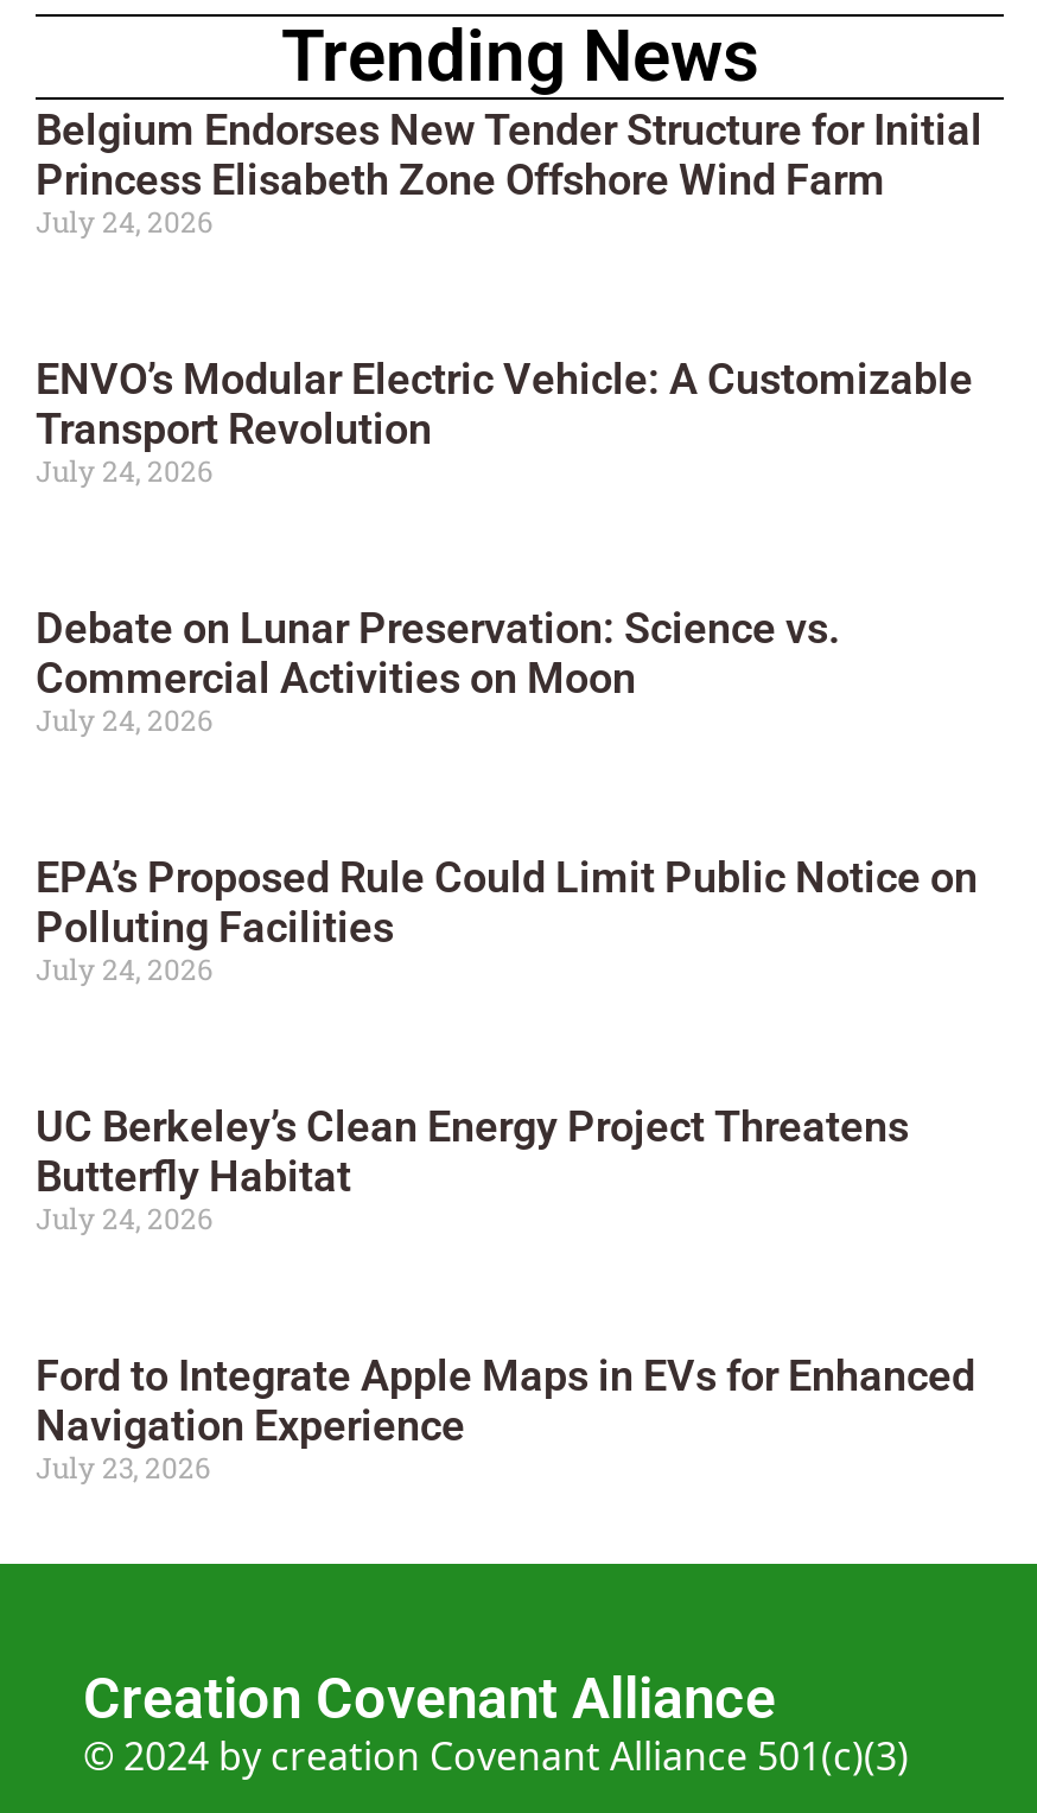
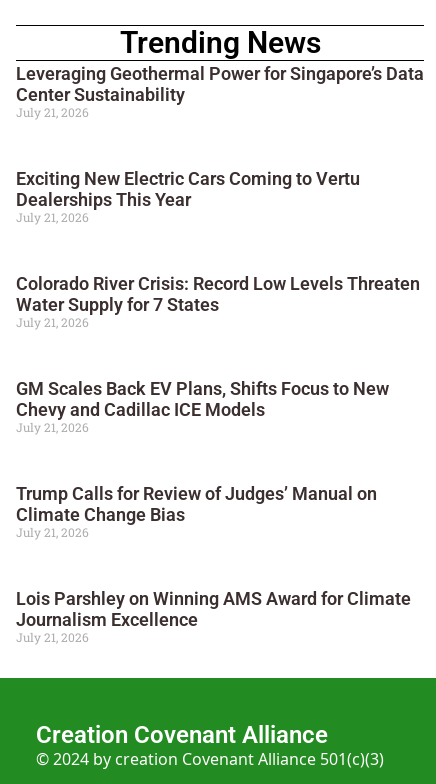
- Belgium Endorses New Tender Structure for Initial
- Princess Elisabeth Zone Offshore Wind Farm
- July 24, 2026
+ Leveraging Geothermal Power for Singapore’s Data
+ Center Sustainability
+ July 21, 2026

- ENVO’s Modular Electric Vehicle: A Customizable
- Transport Revolution
- July 24, 2026
+ Exciting New Electric Cars Coming to Vertu
+ Dealerships This Year
+ July 21, 2026

- Debate on Lunar Preservation: Science vs.
- Commercial Activities on Moon
- July 24, 2026
+ Colorado River Crisis: Record Low Levels Threaten
+ Water Supply for 7 States
+ July 21, 2026

- EPA’s Proposed Rule Could Limit Public Notice on
- Polluting Facilities
- July 24, 2026
+ GM Scales Back EV Plans, Shifts Focus to New
+ Chevy and Cadillac ICE Models
+ July 21, 2026

- UC Berkeley’s Clean Energy Project Threatens
- Butterfly Habitat
- July 24, 2026
+ Trump Calls for Review of Judges’ Manual on
+ Climate Change Bias
+ July 21, 2026

- Ford to Integrate Apple Maps in EVs for Enhanced
- Navigation Experience
- July 23, 2026
+ Lois Parshley on Winning AMS Award for Climate
+ Journalism Excellence
+ July 21, 2026
